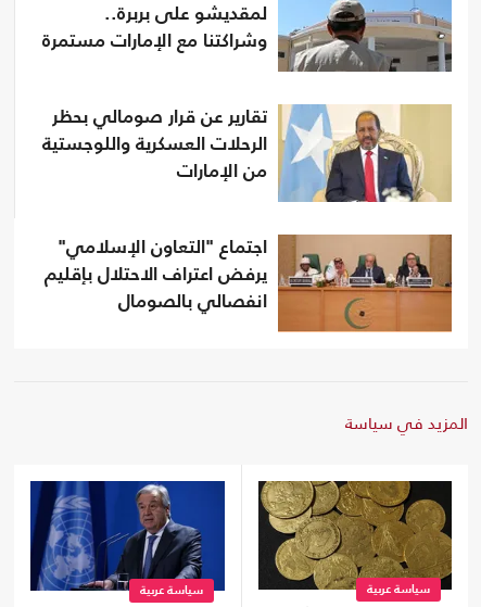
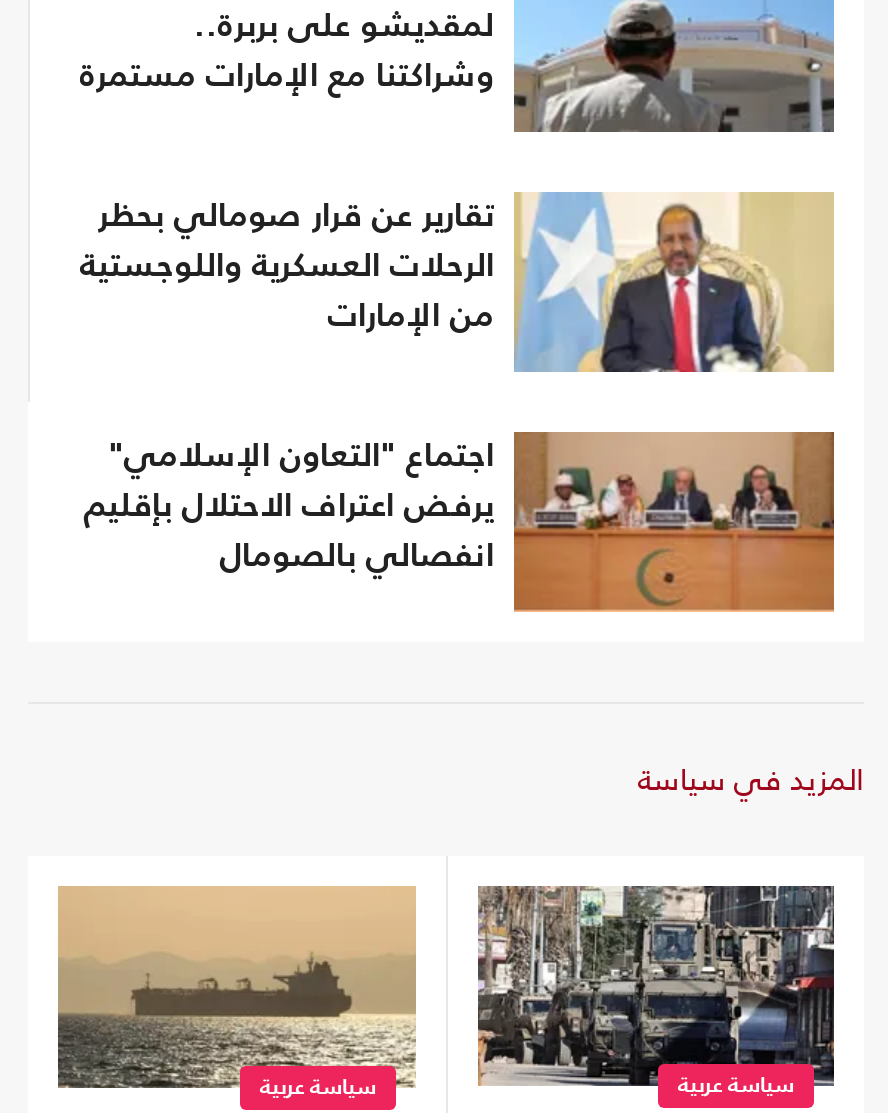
- [image]
+ [image]

- [image]
+ [image]
